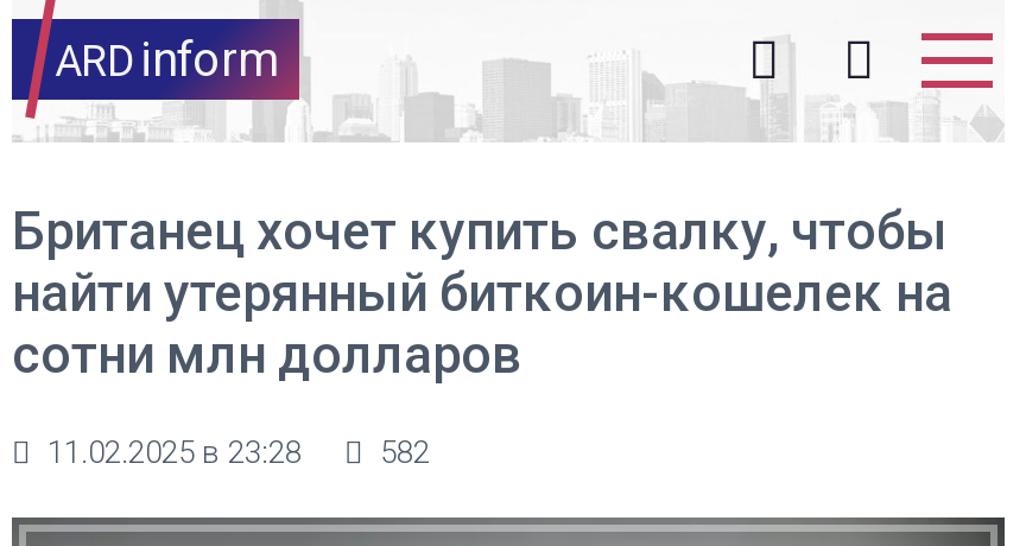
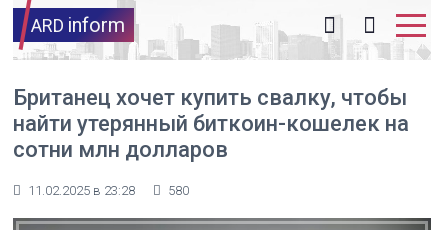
- 582
+ 580
